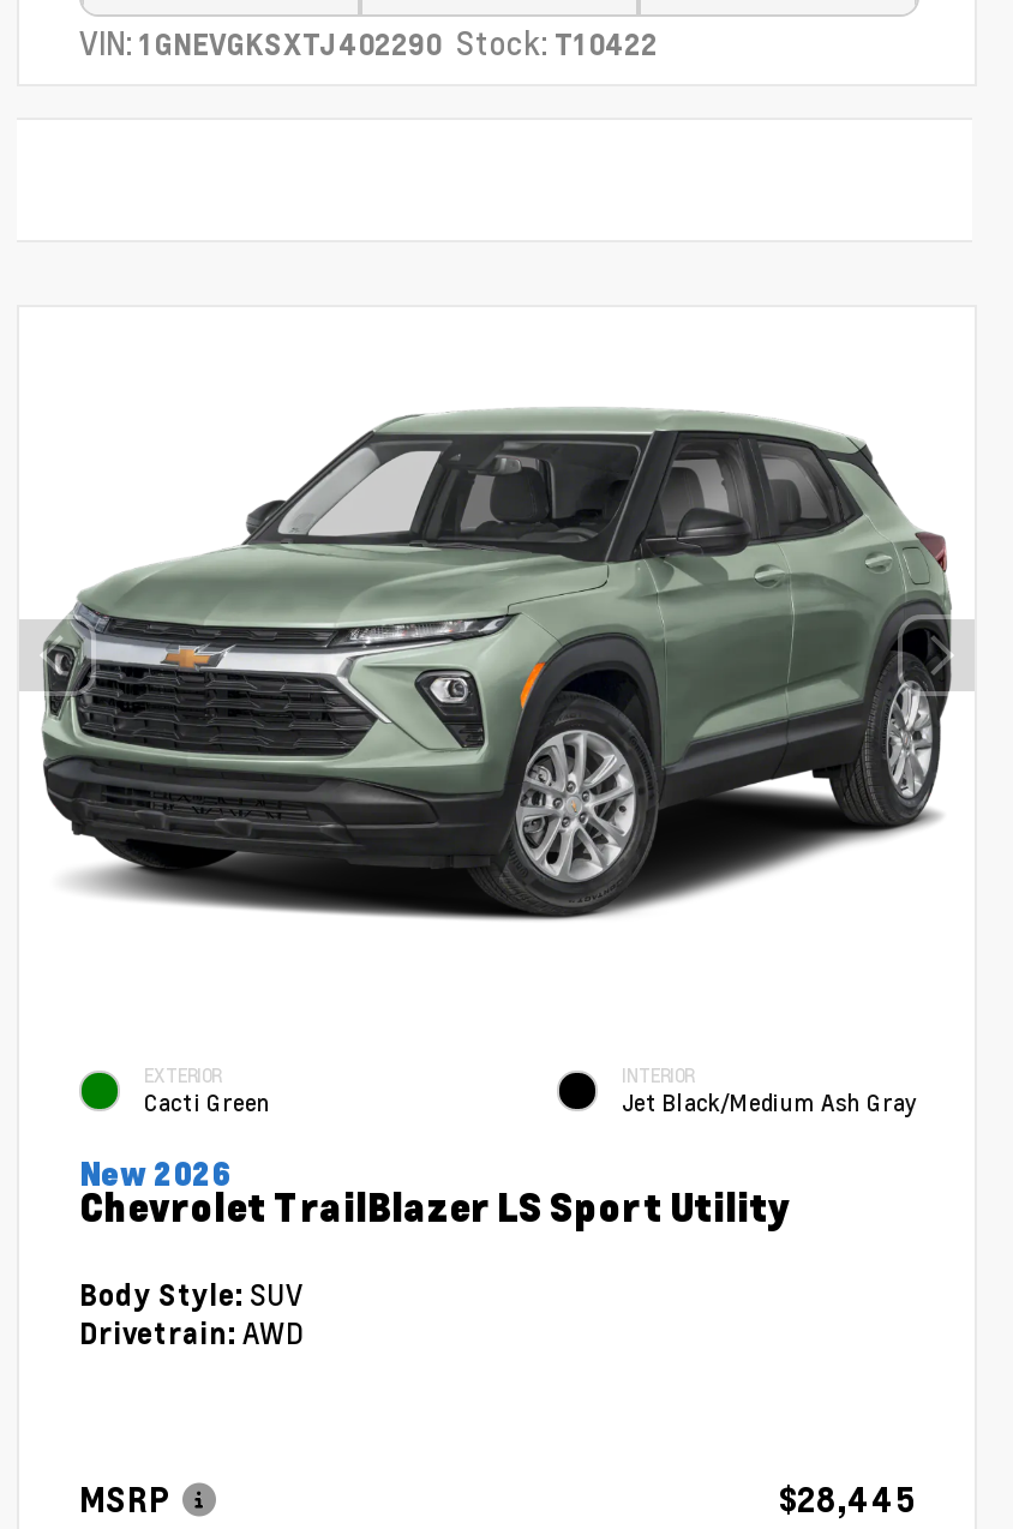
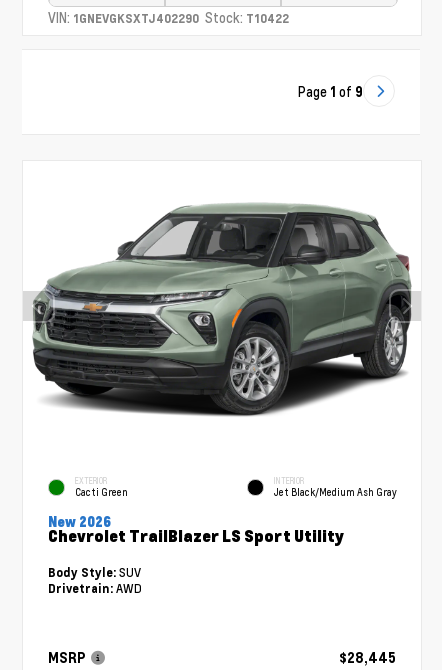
+ Page 1 of 9
